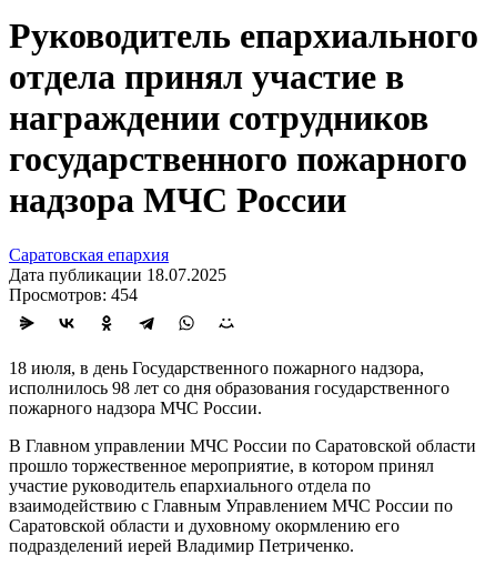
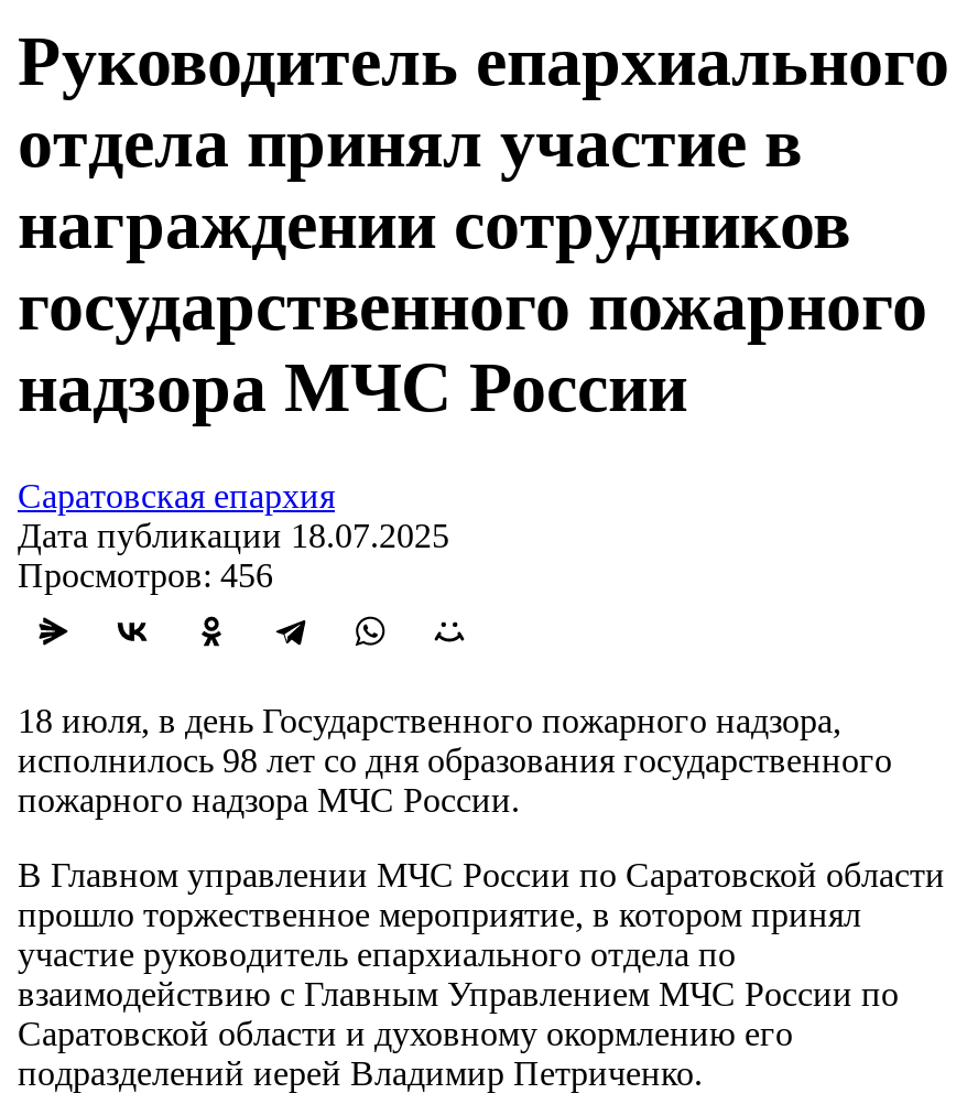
- Просмотров: 454
+ Просмотров: 456
